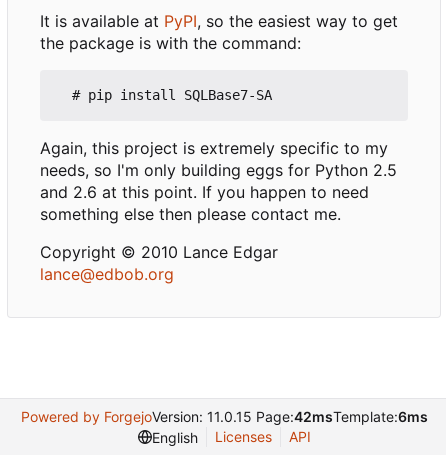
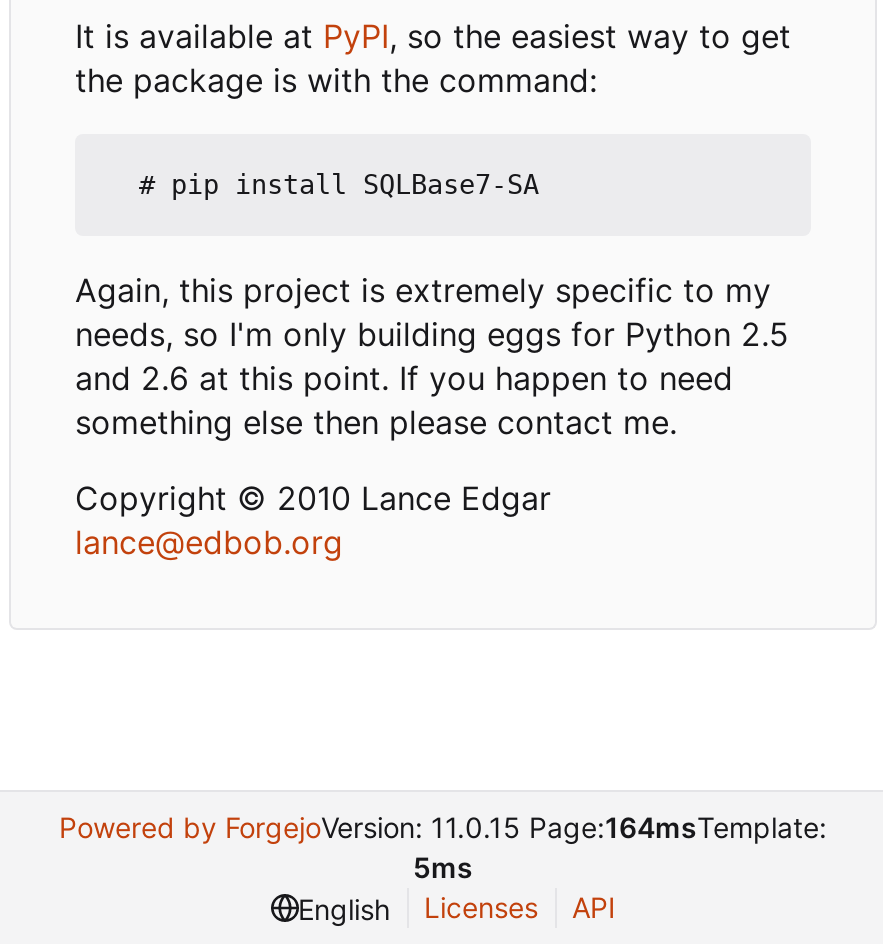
- Powered by ForgejoVersion: 11.0.15 Page:42msTemplate:6ms
+ Powered by ForgejoVersion: 11.0.15 Page:164msTemplate:
+ 5ms
